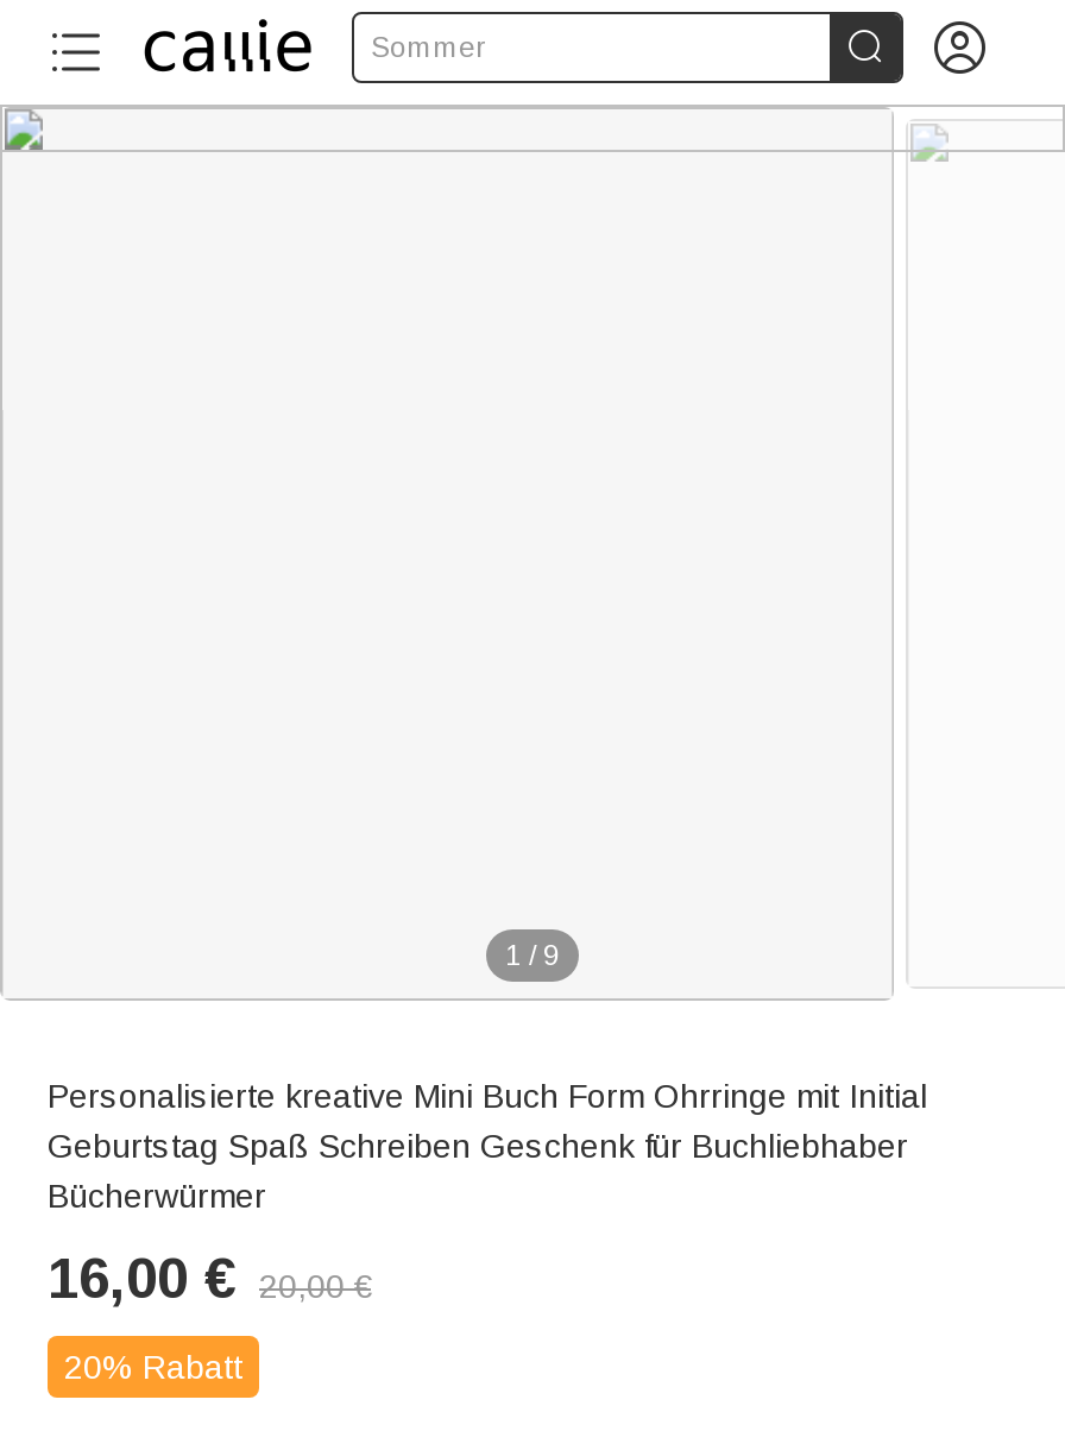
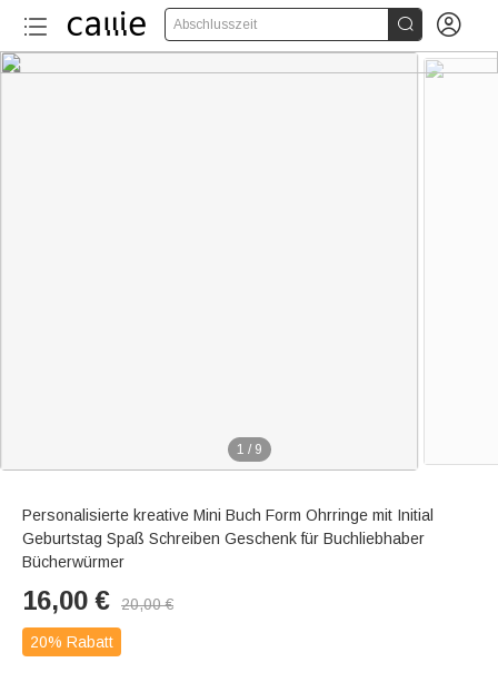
- Sommer
+ Abschlusszeit
